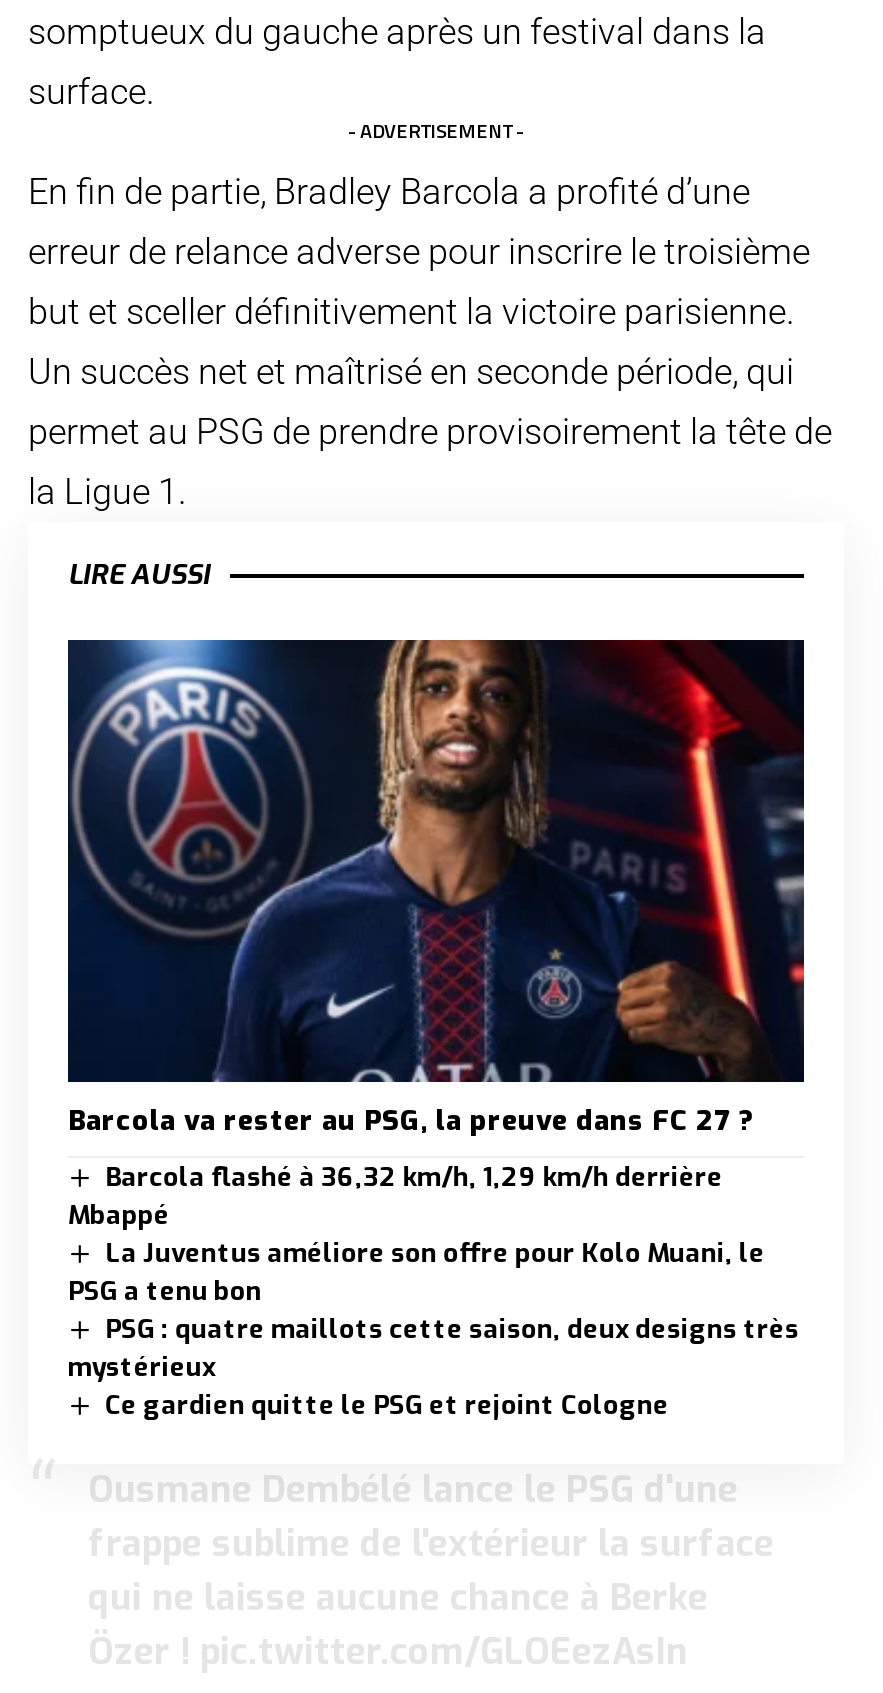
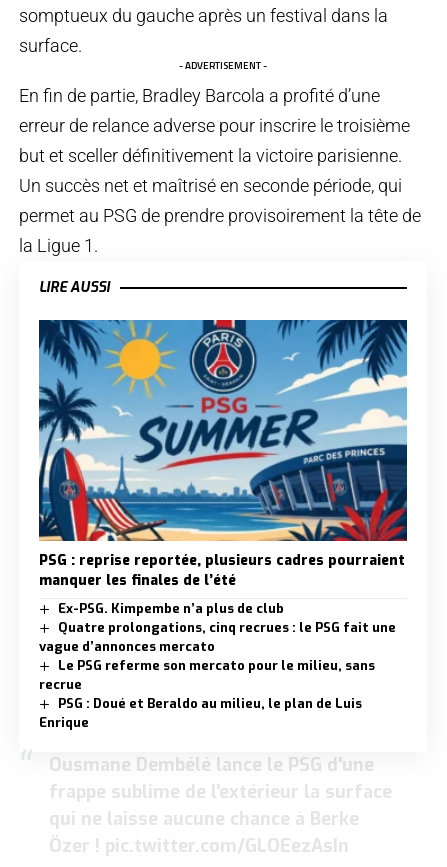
- [image]
- Barcola va rester au PSG, la preuve dans FC 27 ?
+ [image]
+ PSG : reprise reportée, plusieurs cadres pourraient
+ manquer les finales de l’été

- Barcola flashé à 36,32 km/h, 1,29 km/h derrière
- Mbappé
- La Juventus améliore son offre pour Kolo Muani, le
- PSG a tenu bon
- PSG : quatre maillots cette saison, deux designs très
- mystérieux
- Ce gardien quitte le PSG et rejoint Cologne
+ Ex-PSG. Kimpembe n’a plus de club
+ Quatre prolongations, cinq recrues : le PSG fait une
+ vague d’annonces mercato
+ Le PSG referme son mercato pour le milieu, sans
+ recrue
+ PSG : Doué et Beraldo au milieu, le plan de Luis
+ Enrique
